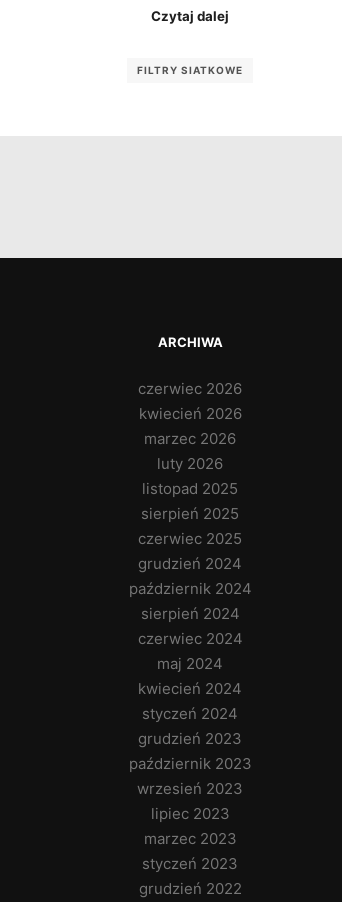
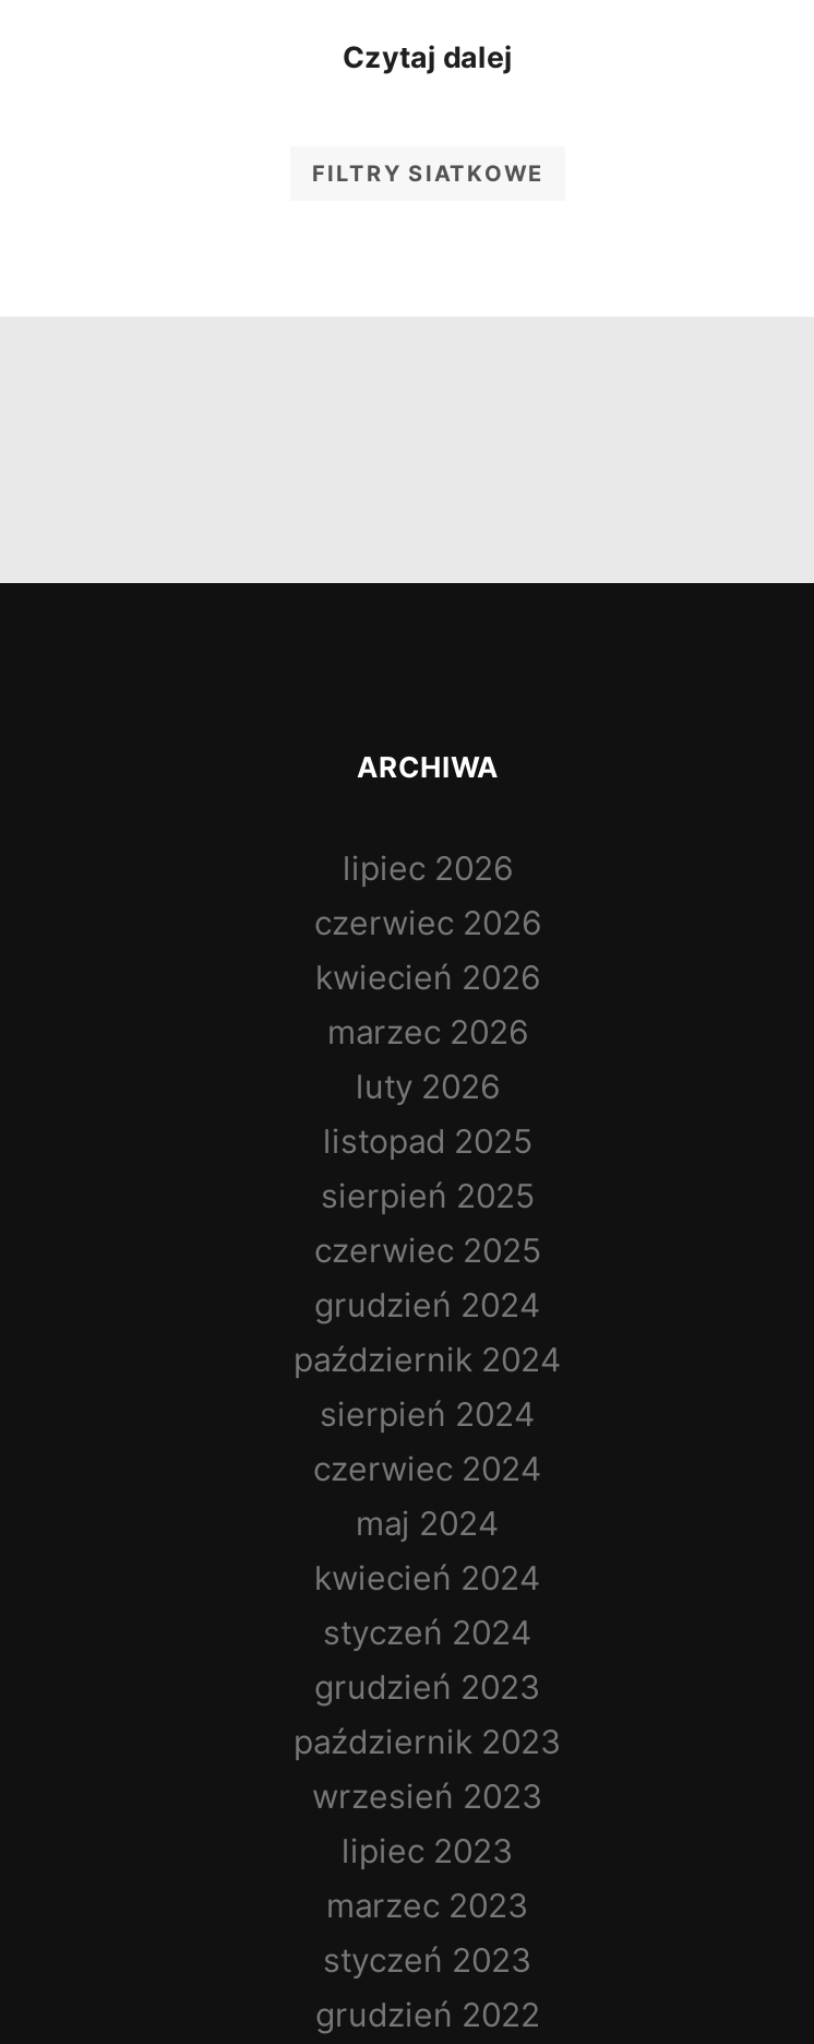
+ lipiec 2026
